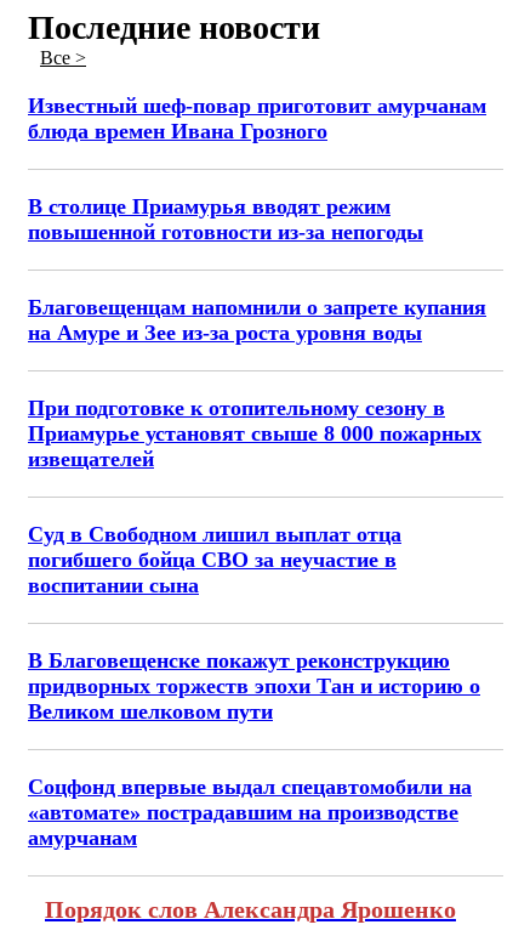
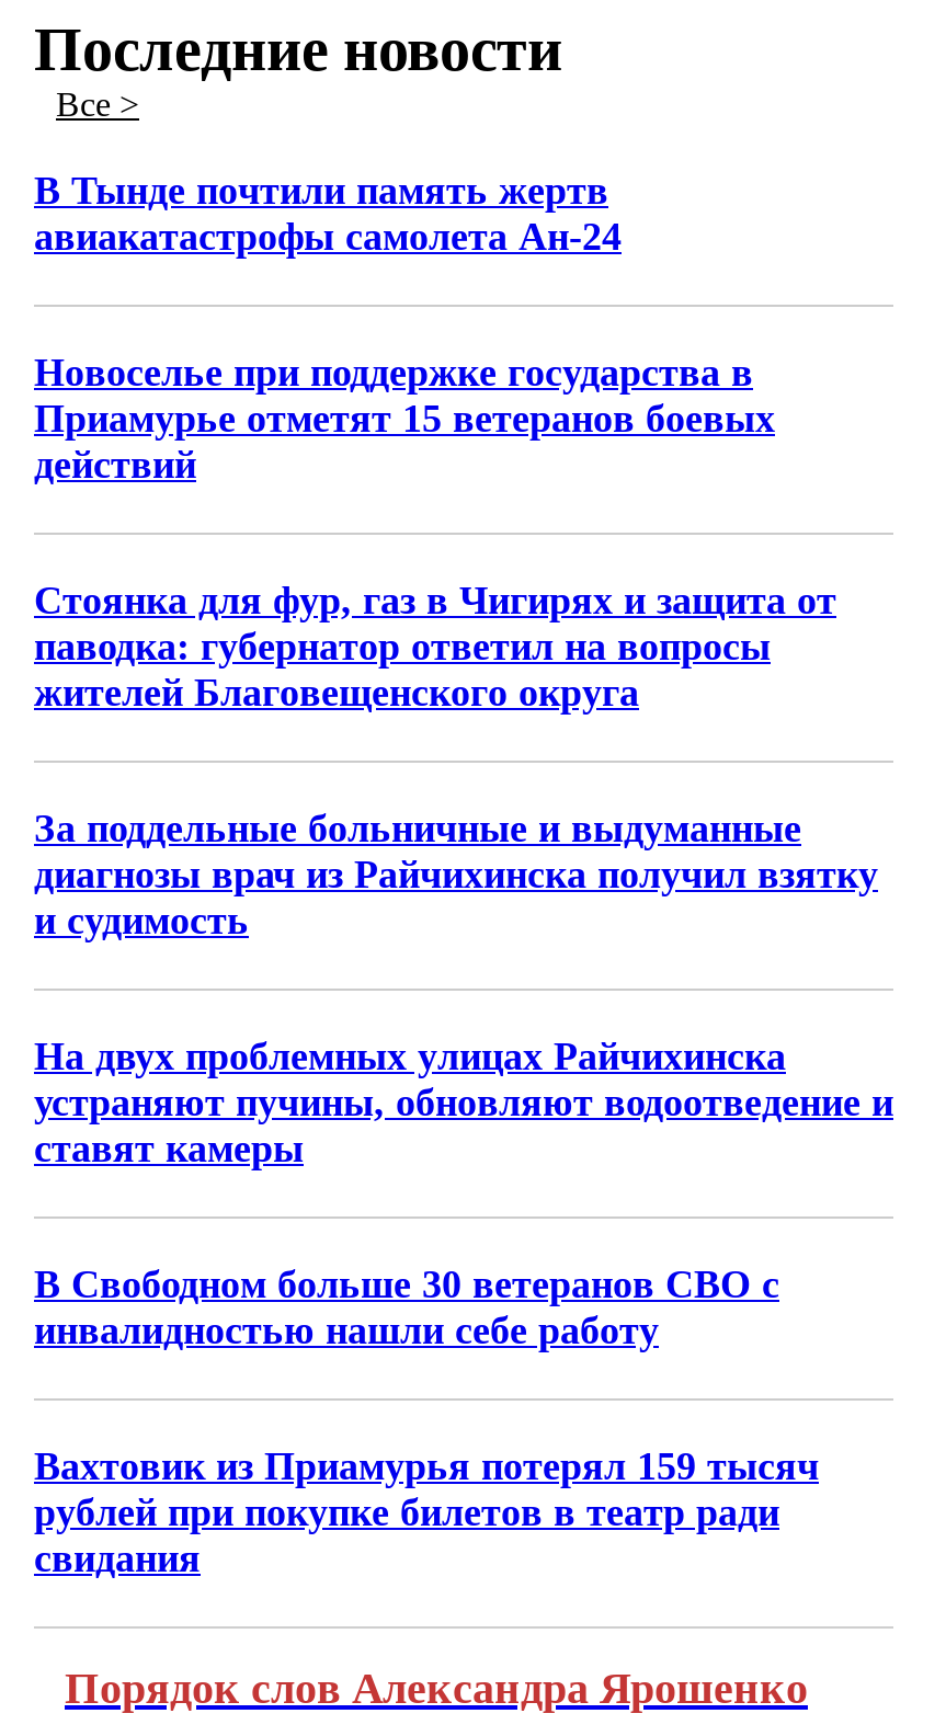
- Известный шеф-повар приготовит амурчанам
- блюда времен Ивана Грозного
+ В Тынде почтили память жертв
+ авиакатастрофы самолета Ан-24

- В столице Приамурья вводят режим
- повышенной готовности из-за непогоды
+ Новоселье при поддержке государства в
+ Приамурье отметят 15 ветеранов боевых
+ действий

- Благовещенцам напомнили о запрете купания
- на Амуре и Зее из-за роста уровня воды
+ Стоянка для фур, газ в Чигирях и защита от
+ паводка: губернатор ответил на вопросы
+ жителей Благовещенского округа

- При подготовке к отопительному сезону в
- Приамурье установят свыше 8 000 пожарных
- извещателей
+ За поддельные больничные и выдуманные
+ диагнозы врач из Райчихинска получил взятку
+ и судимость

- Суд в Свободном лишил выплат отца
- погибшего бойца СВО за неучастие в
- воспитании сына
+ На двух проблемных улицах Райчихинска
+ устраняют пучины, обновляют водоотведение и
+ ставят камеры

- В Благовещенске покажут реконструкцию
- придворных торжеств эпохи Тан и историю о
- Великом шелковом пути
+ В Свободном больше 30 ветеранов СВО с
+ инвалидностью нашли себе работу

- Соцфонд впервые выдал спецавтомобили на
- «автомате» пострадавшим на производстве
- амурчанам
+ Вахтовик из Приамурья потерял 159 тысяч
+ рублей при покупке билетов в театр ради
+ свидания
